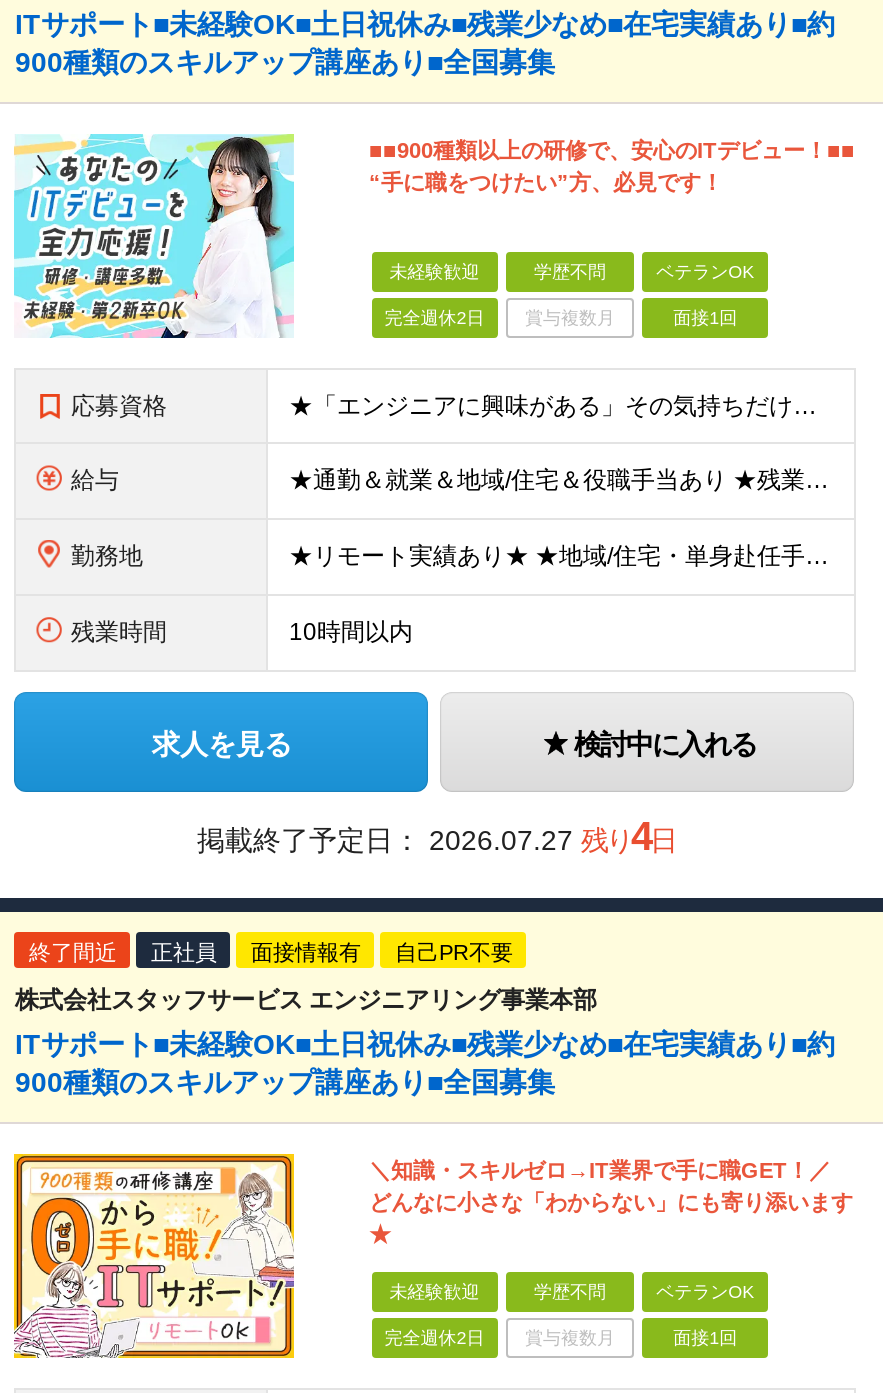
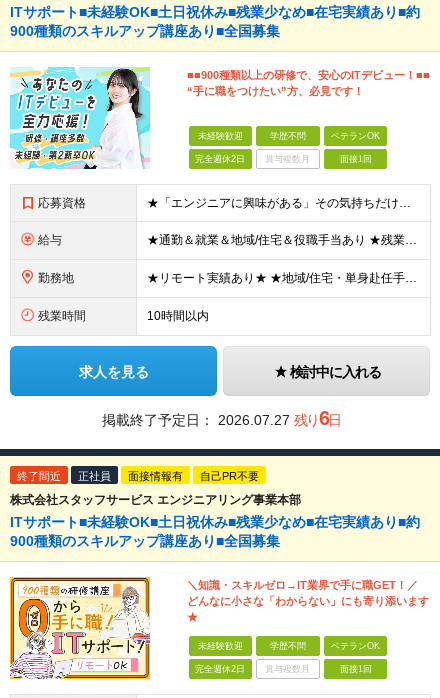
- 掲載終了予定日：2026.07.27 残り4日
+ 掲載終了予定日：2026.07.27 残り6日
